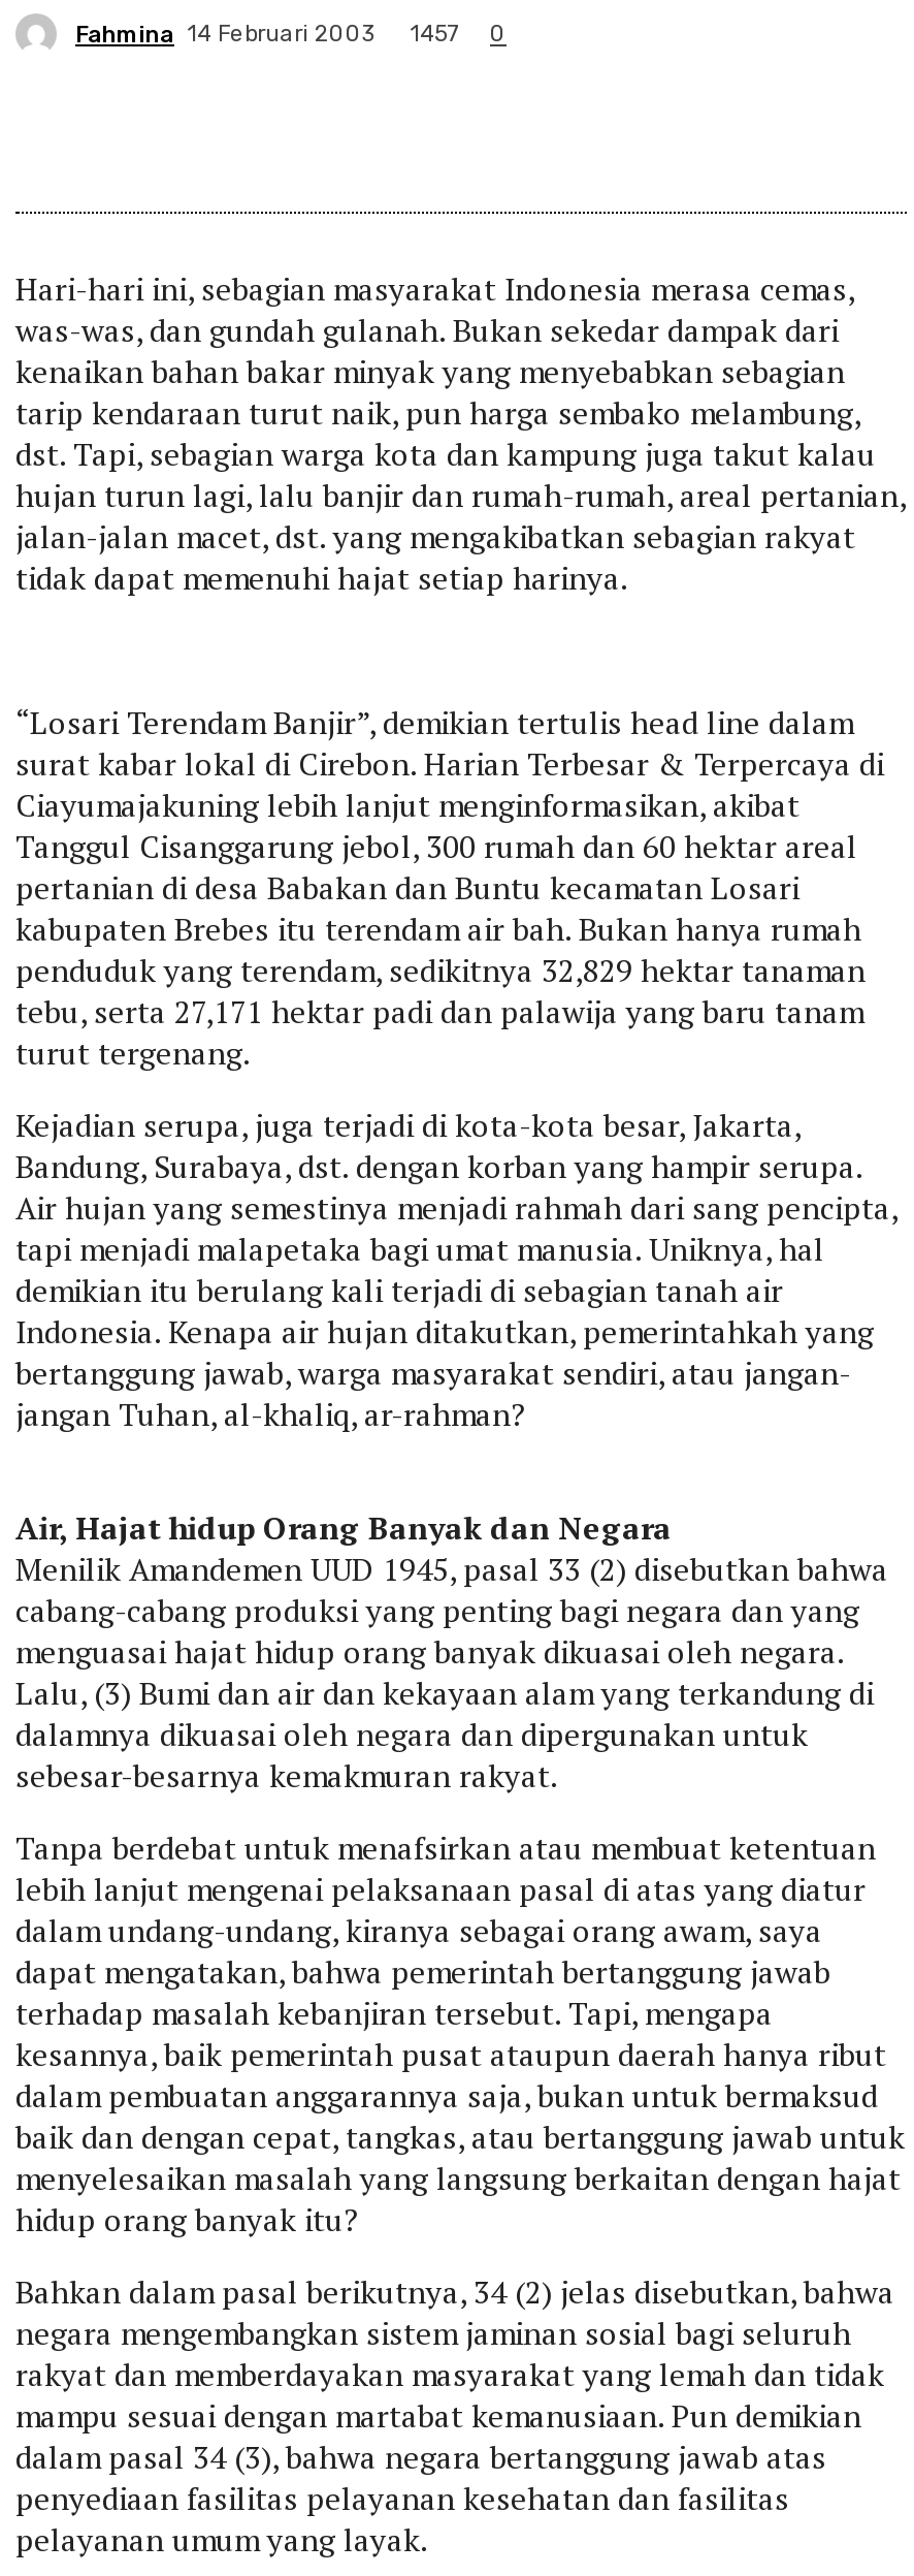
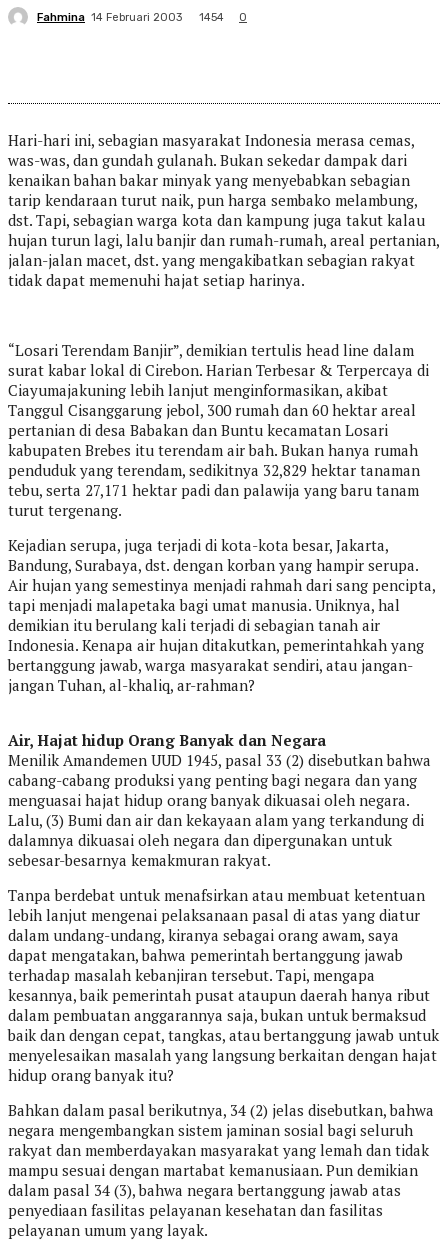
- Fahmina 14 Februari 2003 1457 0
+ Fahmina 14 Februari 2003 1454 0
